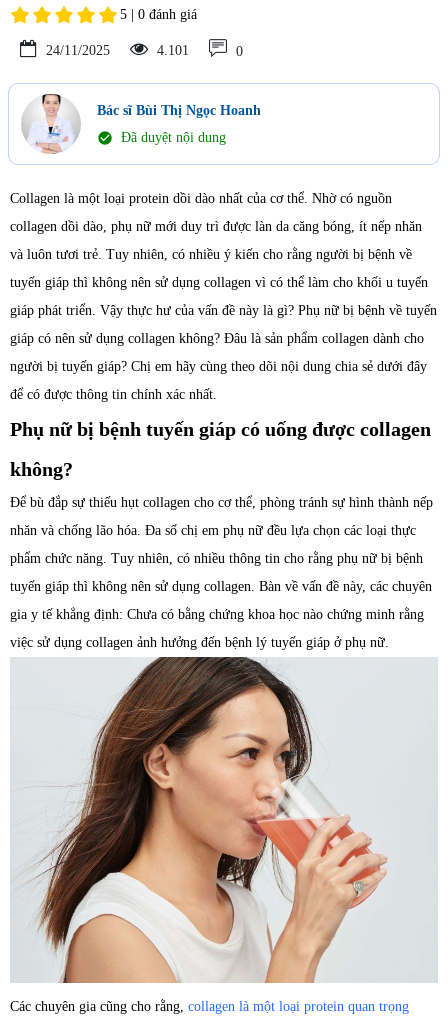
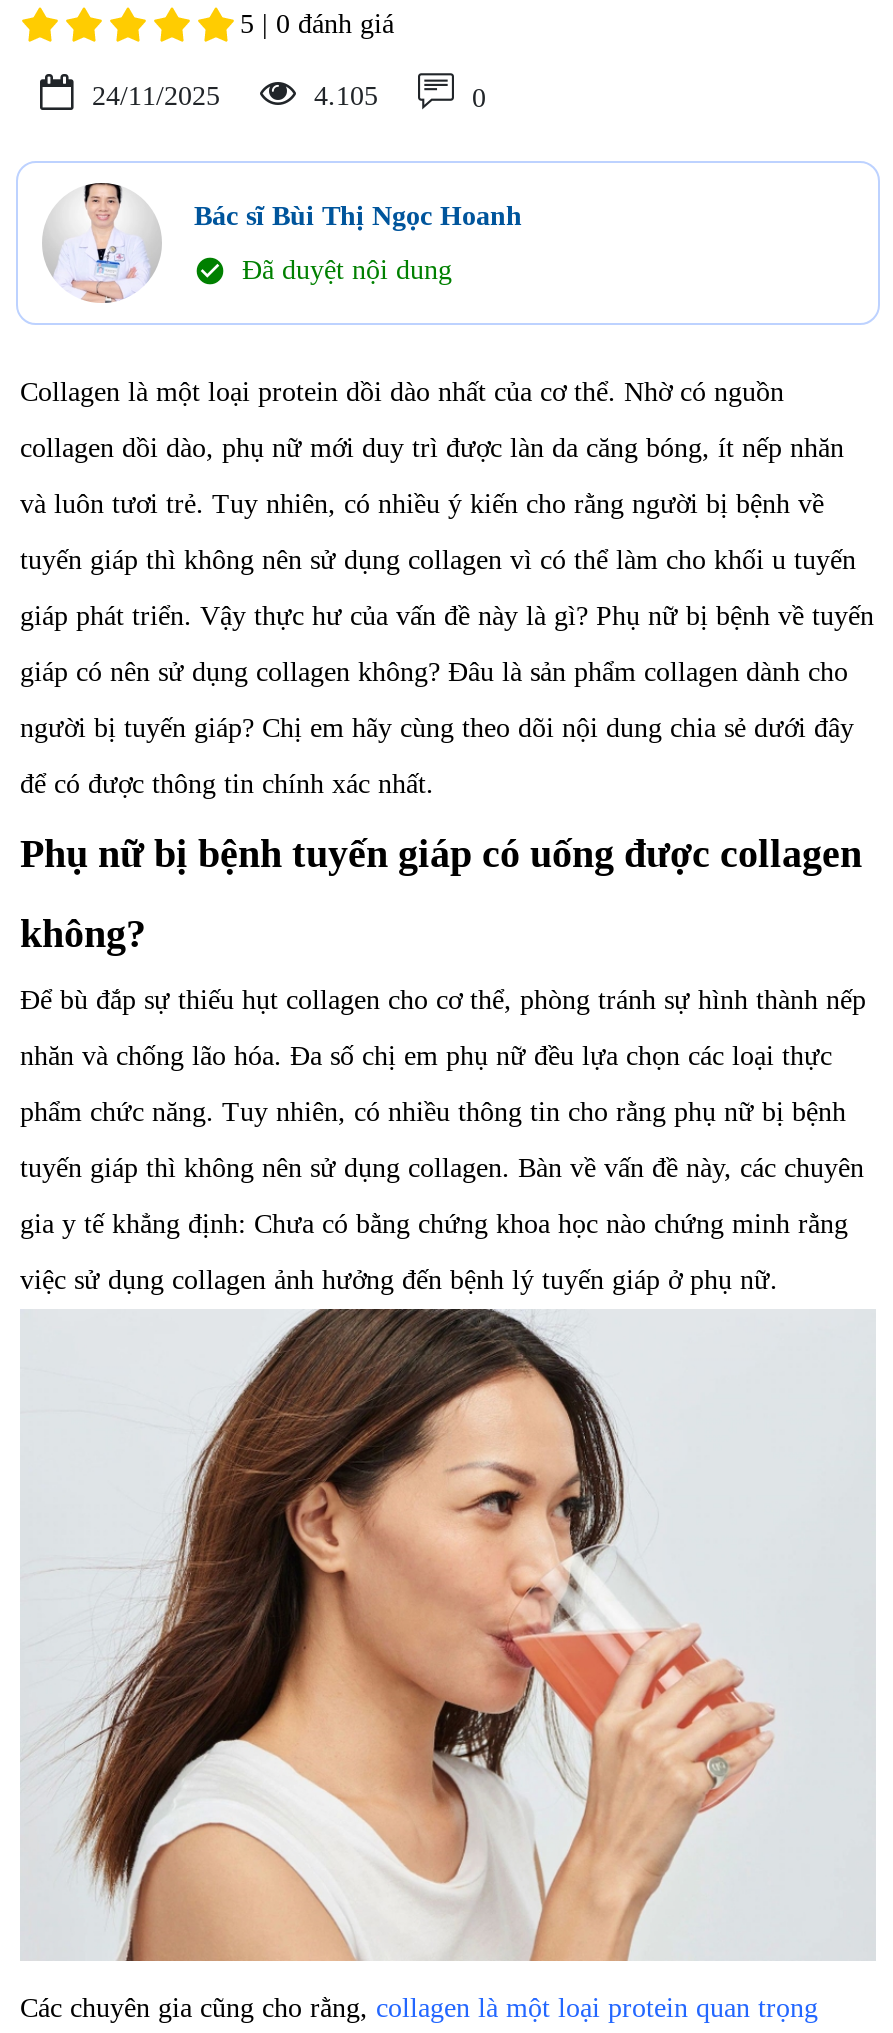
- 4.101
+ 4.105
